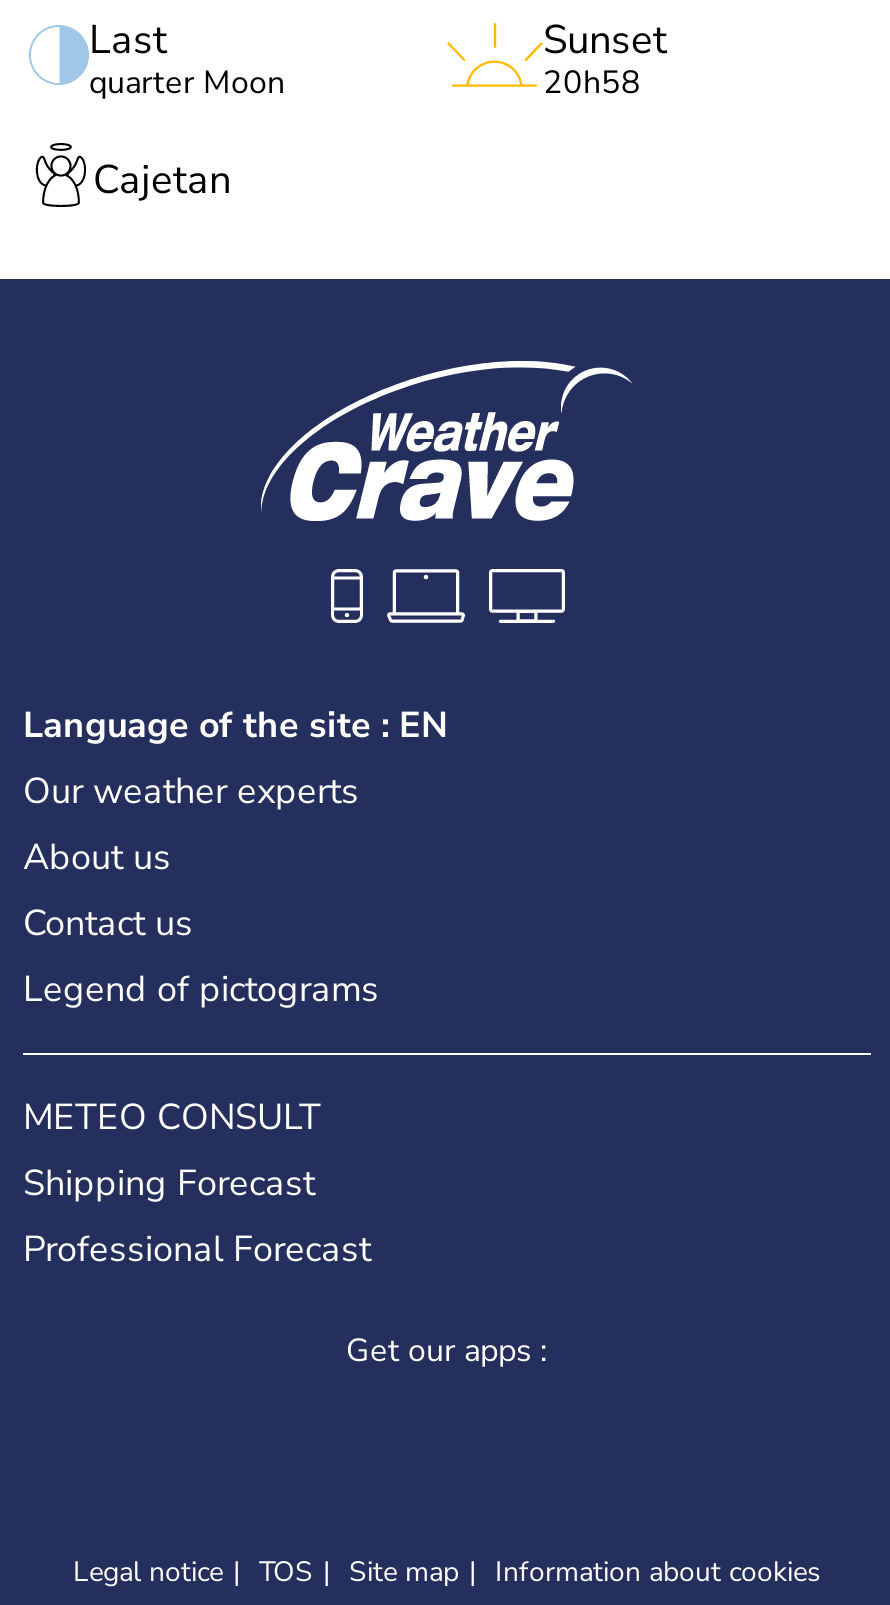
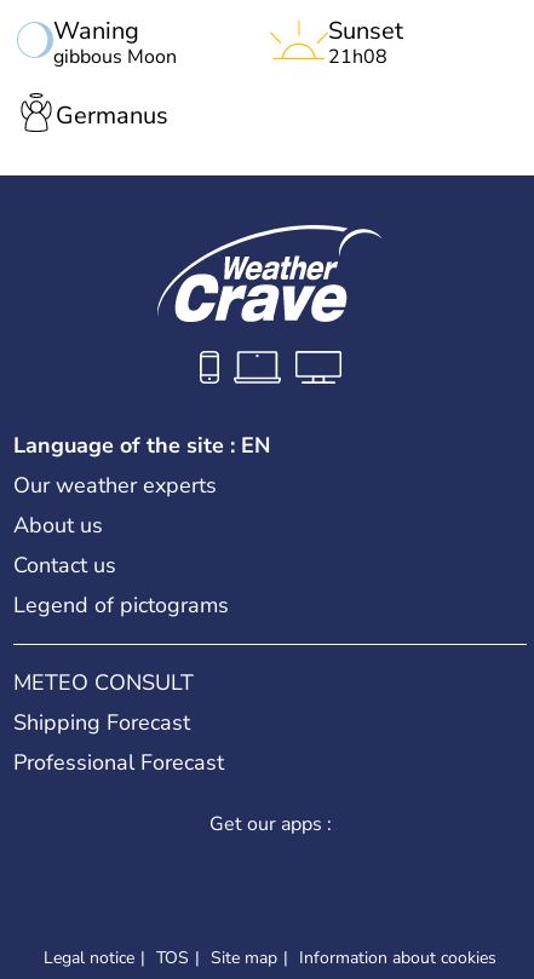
- Last
- quarter Moon
+ Waning
+ gibbous Moon

- 20h58
+ 21h08

- Cajetan
+ Germanus
